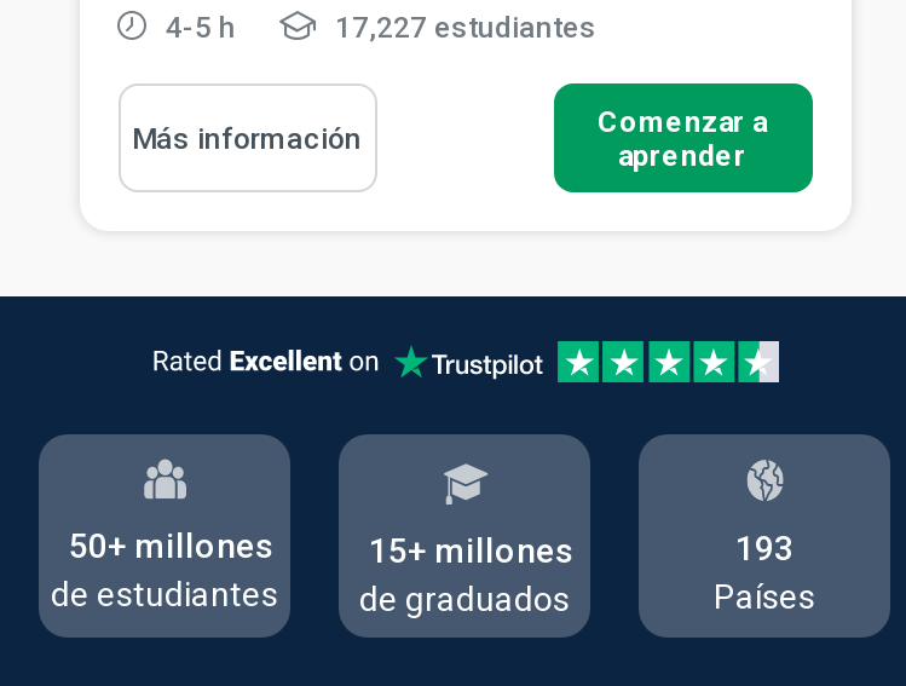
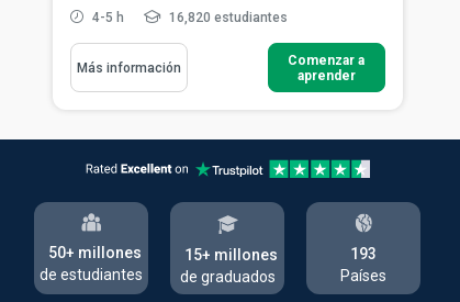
- 17,227 estudiantes
+ 16,820 estudiantes
